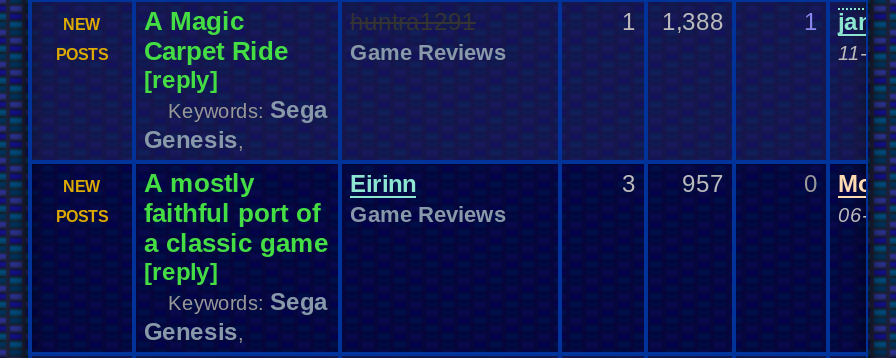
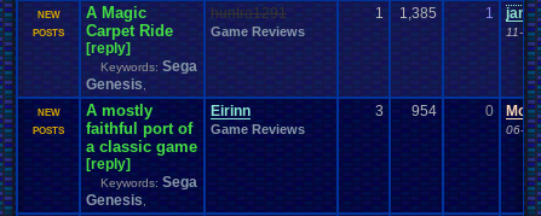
- 1 1,388
+ 1 1,385

- 3 957
+ 3 954
